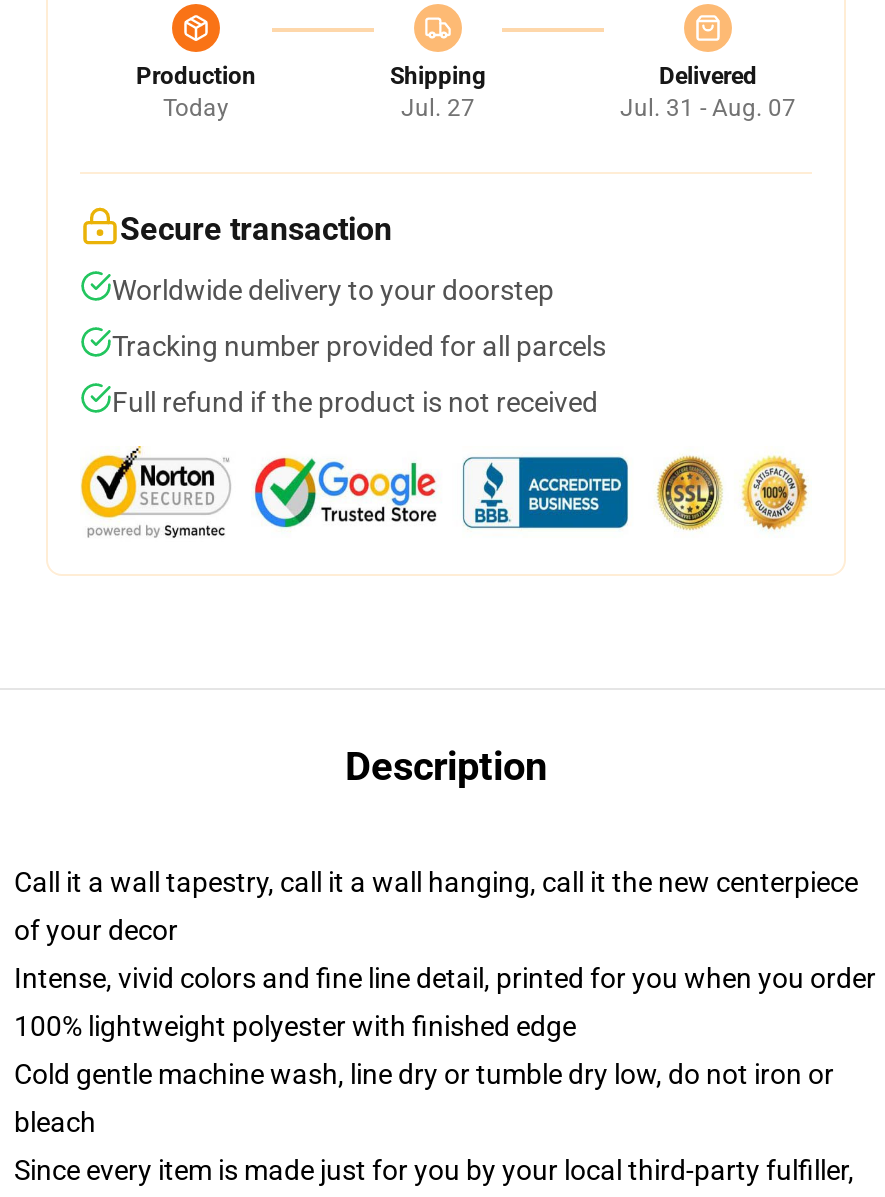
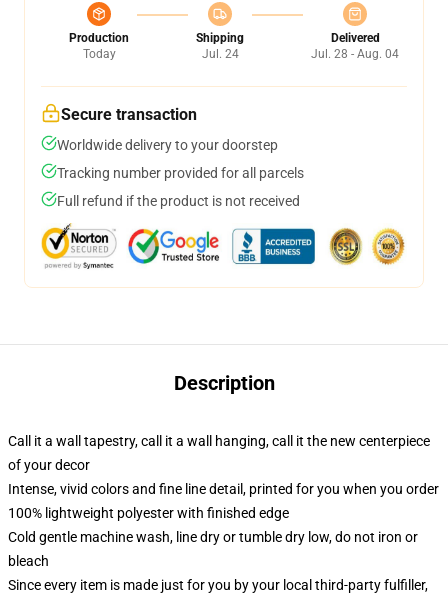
- Jul. 27
+ Jul. 24

- Jul. 31 - Aug. 07
+ Jul. 28 - Aug. 04
